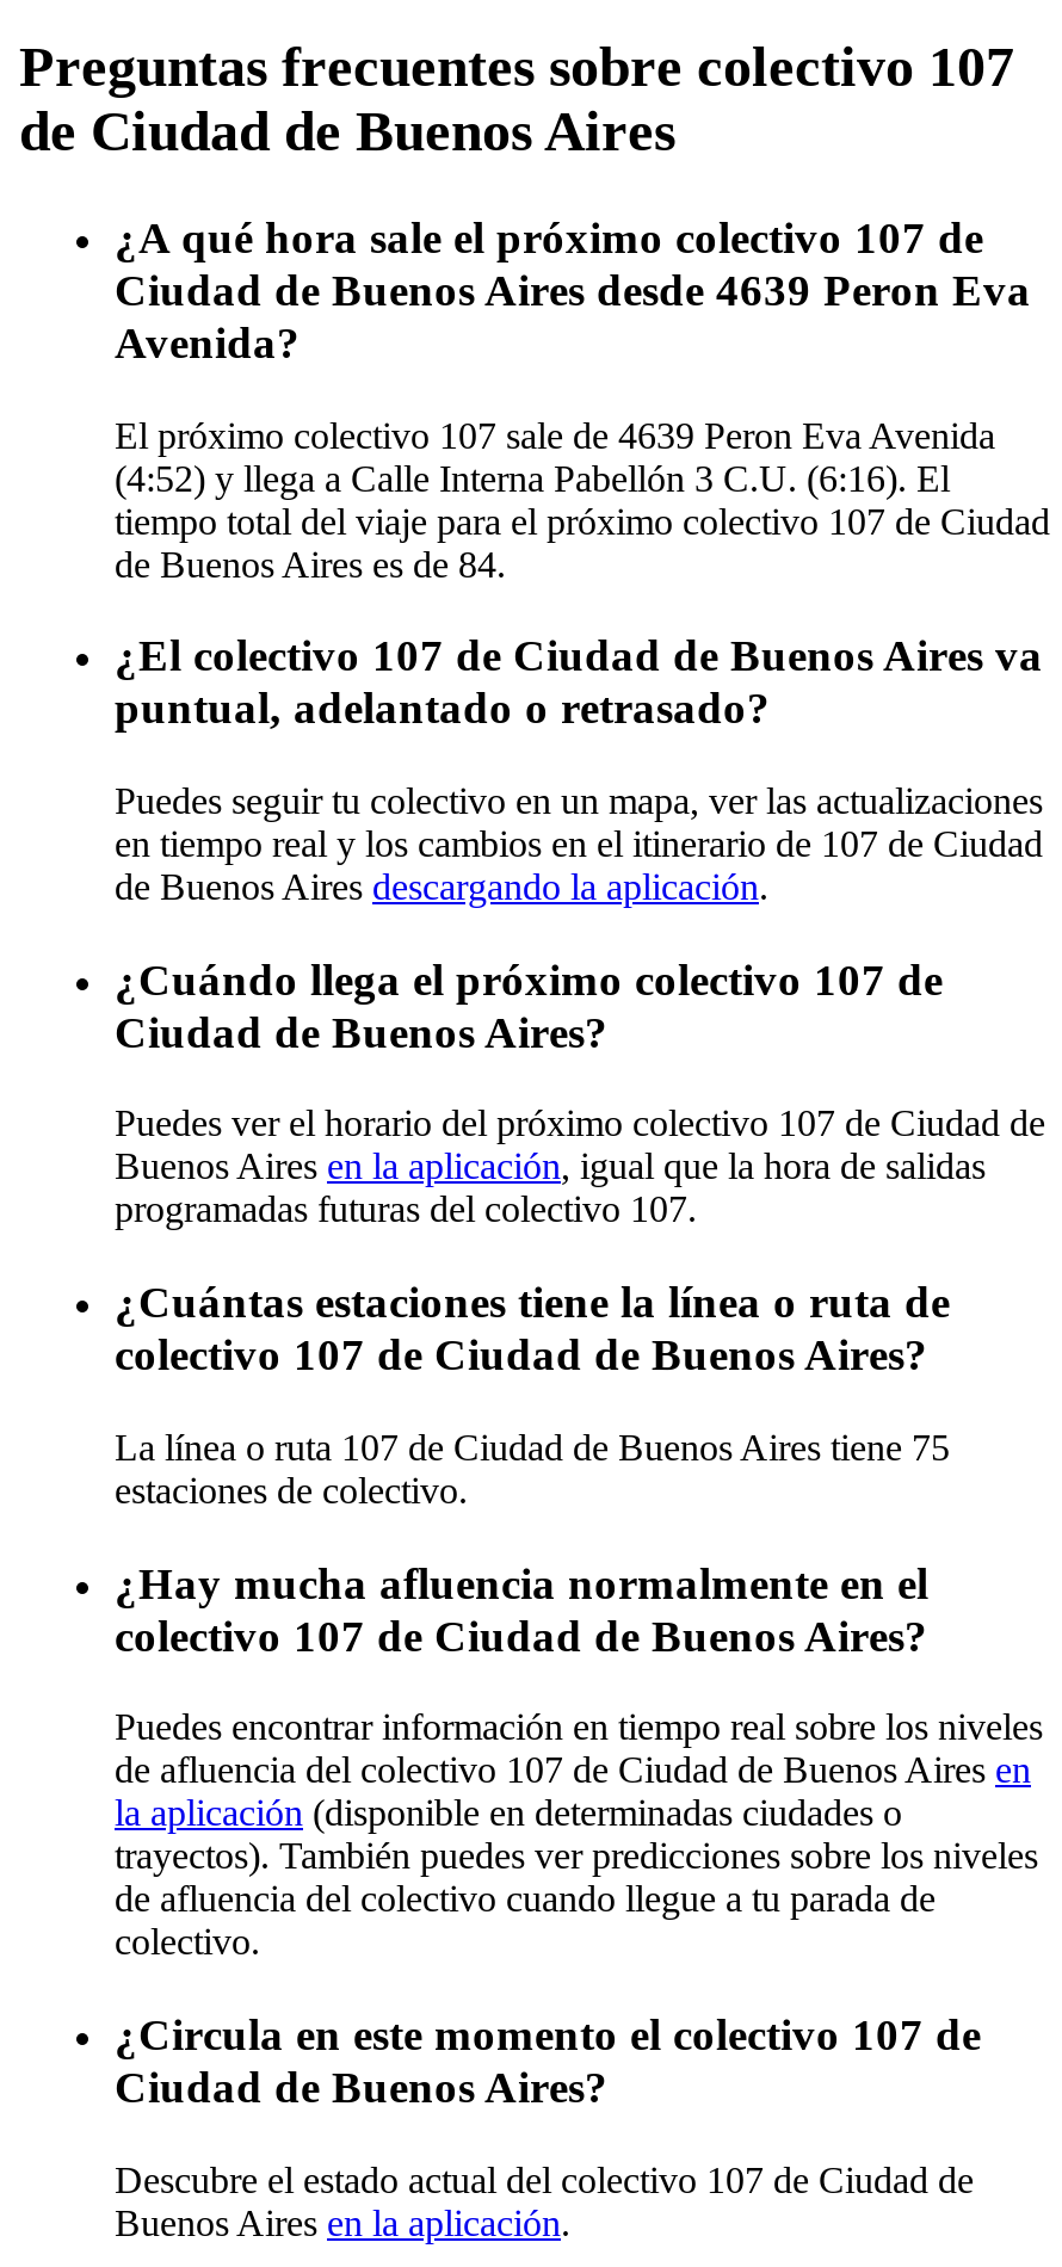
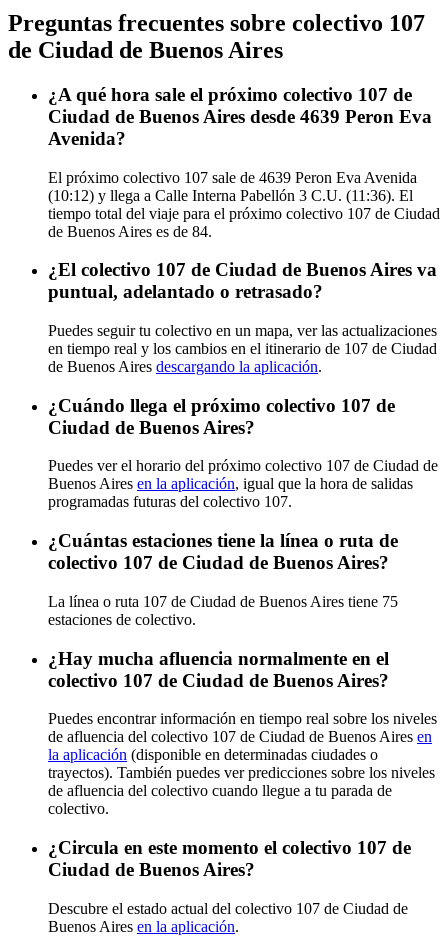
- (4:52) y llega a Calle Interna Pabellón 3 C.U. (6:16). El
+ (10:12) y llega a Calle Interna Pabellón 3 C.U. (11:36). El
